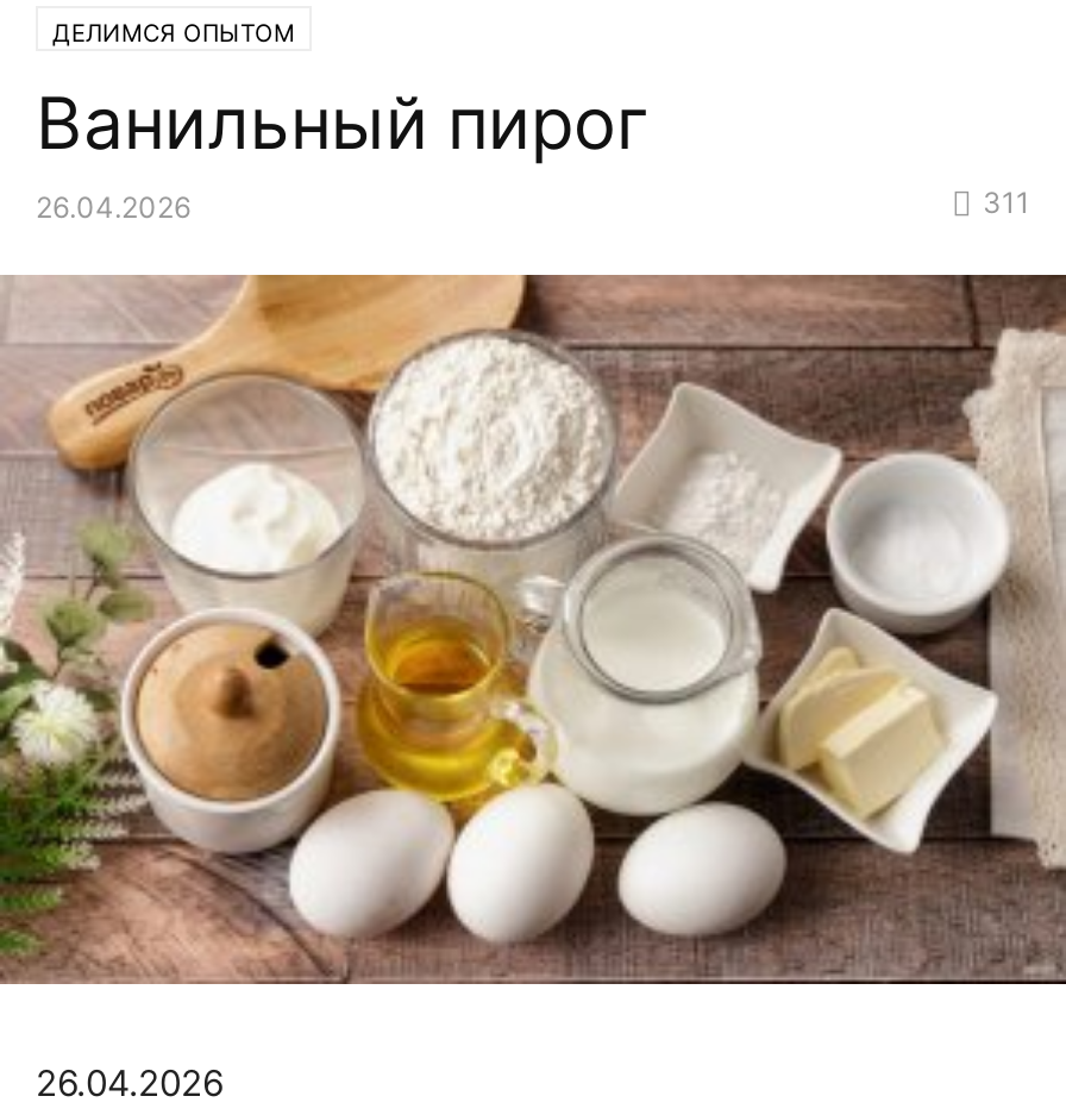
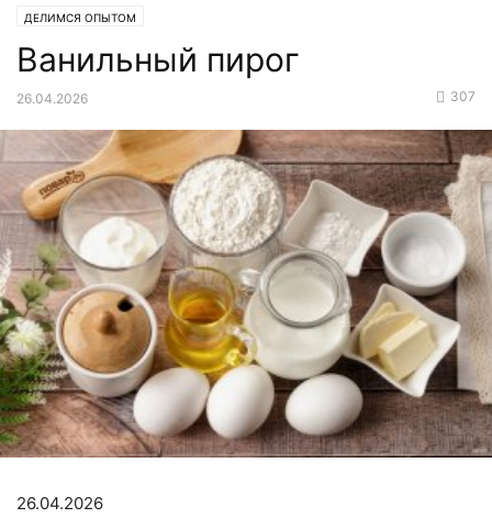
- 311
+ 307
